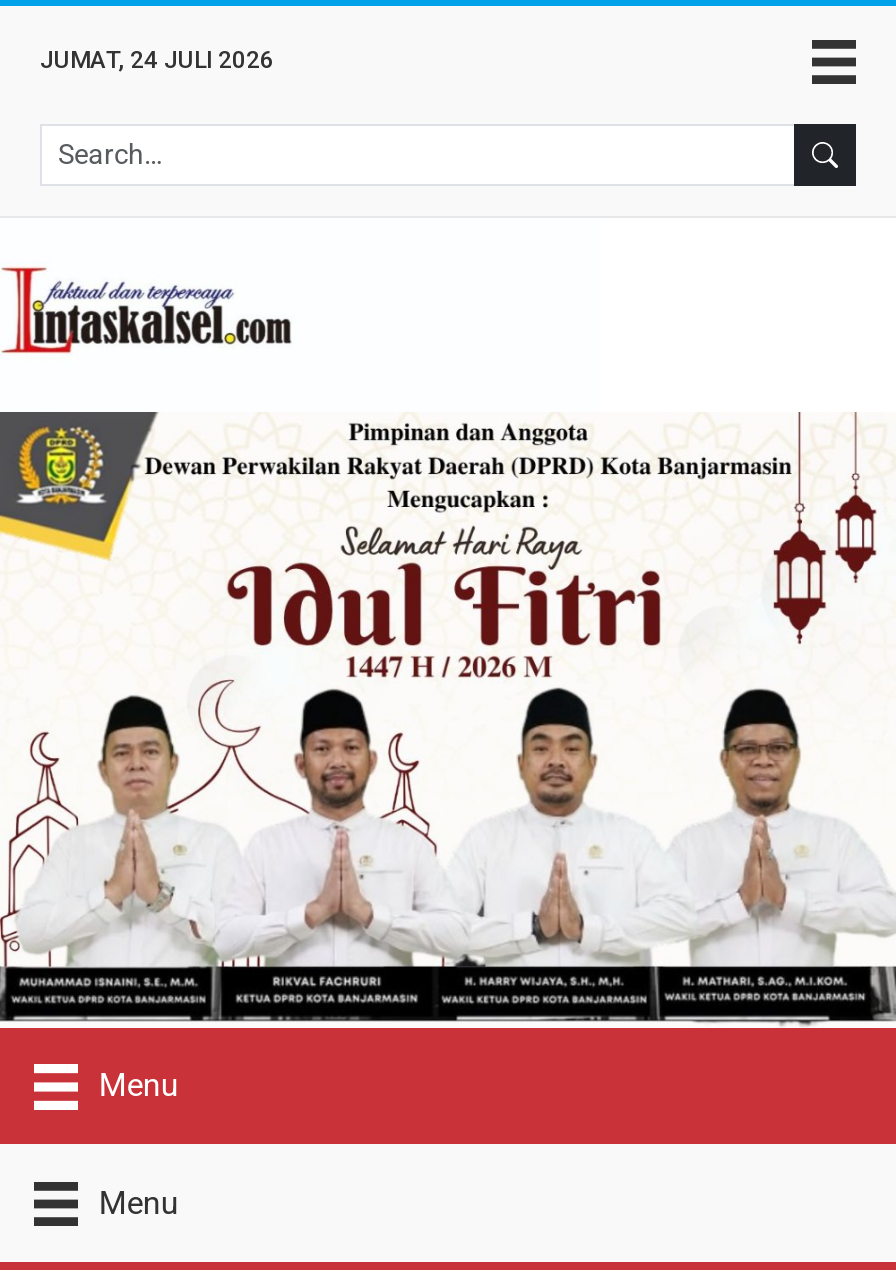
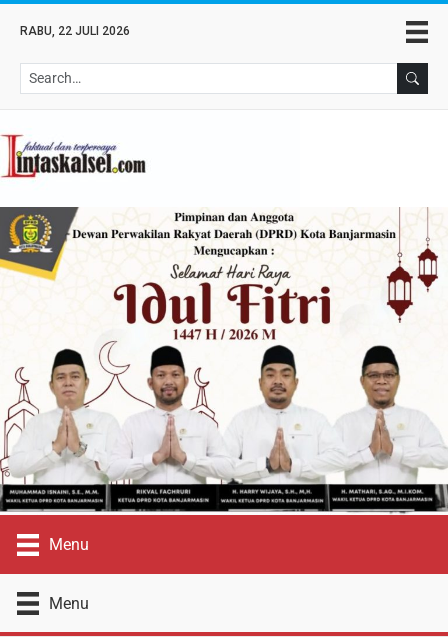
- JUMAT, 24 JULI 2026
+ RABU, 22 JULI 2026
